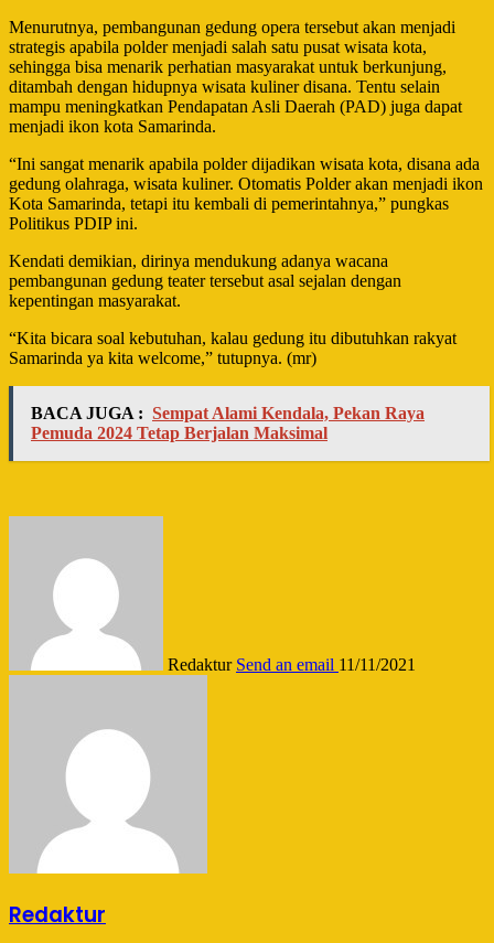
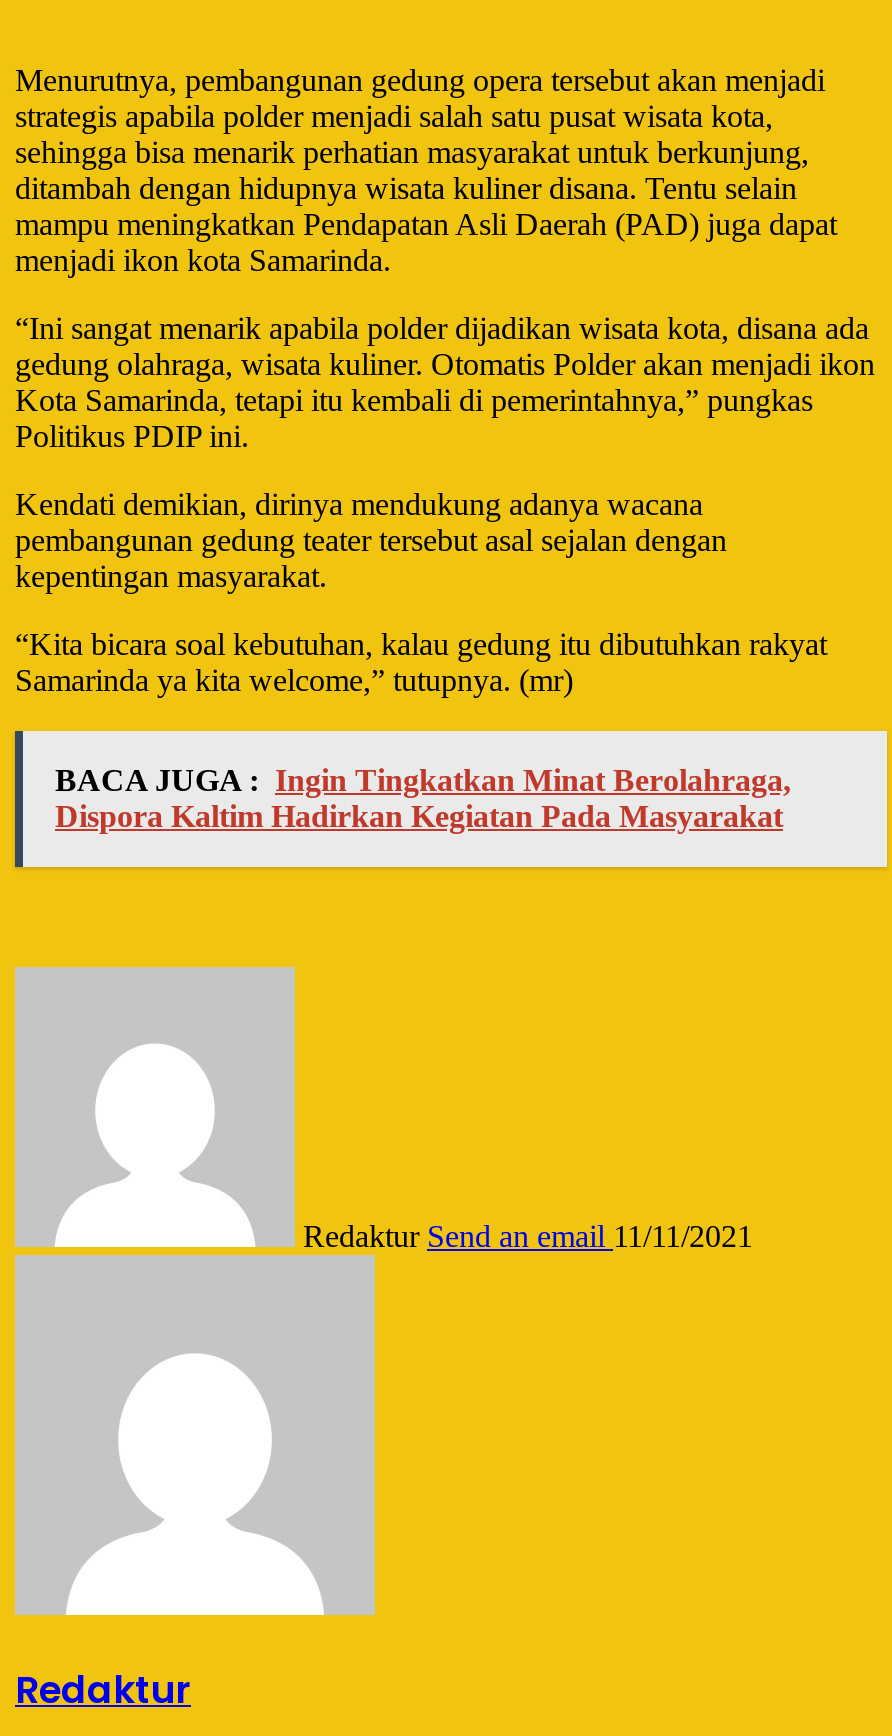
- BACA JUGA : Sempat Alami Kendala, Pekan Raya
- Pemuda 2024 Tetap Berjalan Maksimal
+ BACA JUGA : Ingin Tingkatkan Minat Berolahraga,
+ Dispora Kaltim Hadirkan Kegiatan Pada Masyarakat
